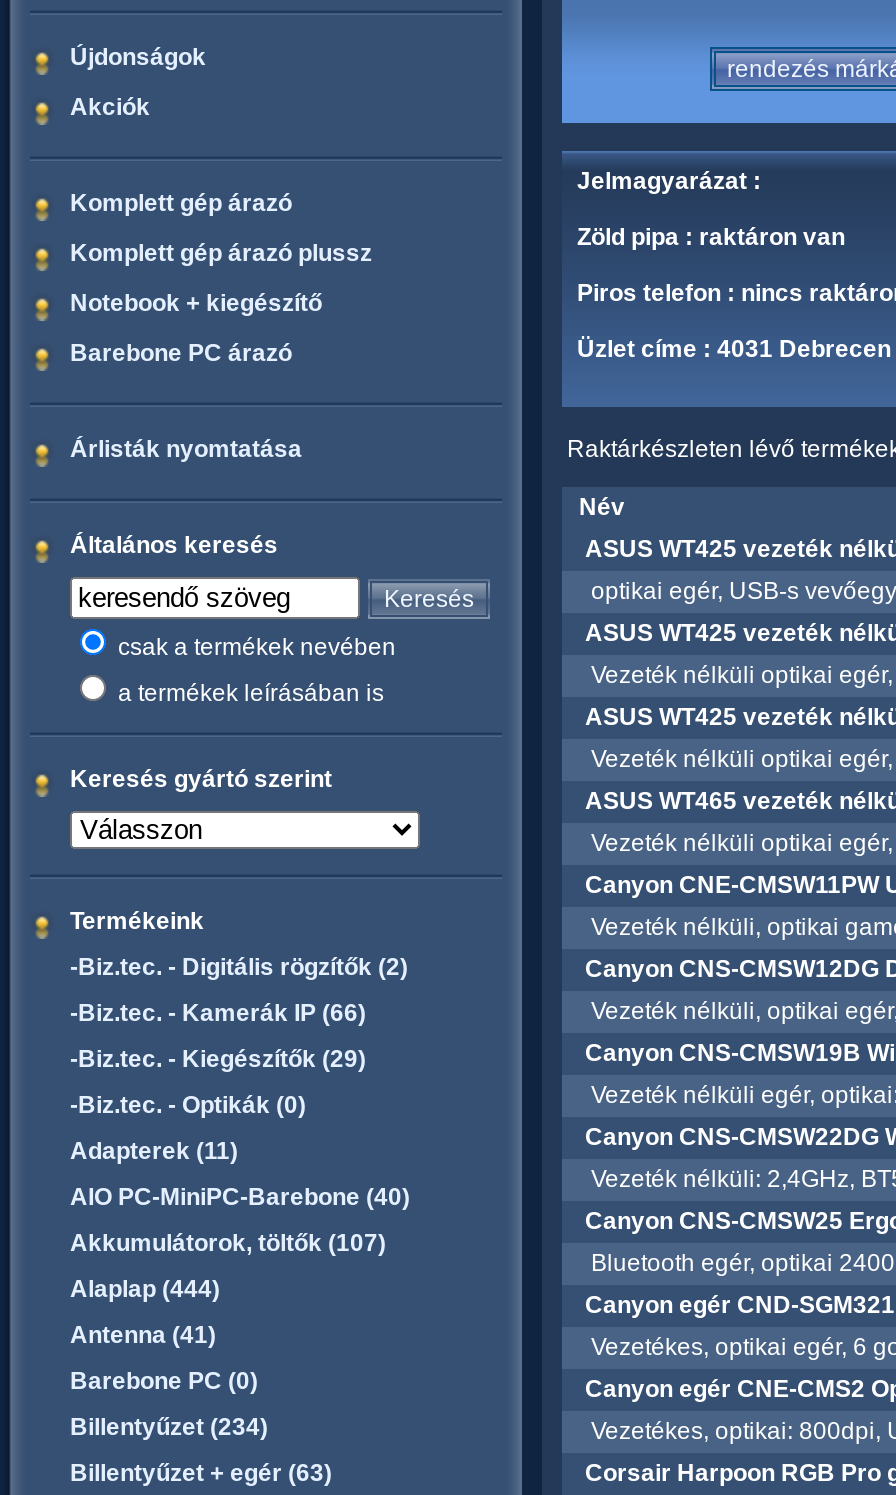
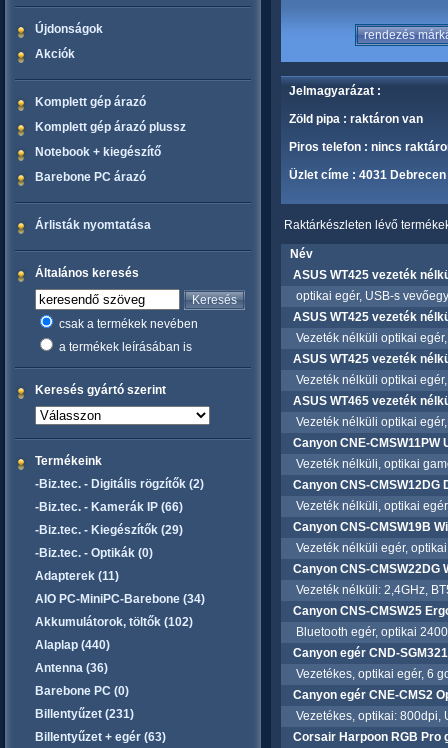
- AIO PC-MiniPC-Barebone (40)
+ AIO PC-MiniPC-Barebone (34)

- Akkumulátorok, töltők (107)
+ Akkumulátorok, töltők (102)

- Alaplap (444)
+ Alaplap (440)

- Antenna (41)
+ Antenna (36)

- Billentyűzet (234)
+ Billentyűzet (231)
